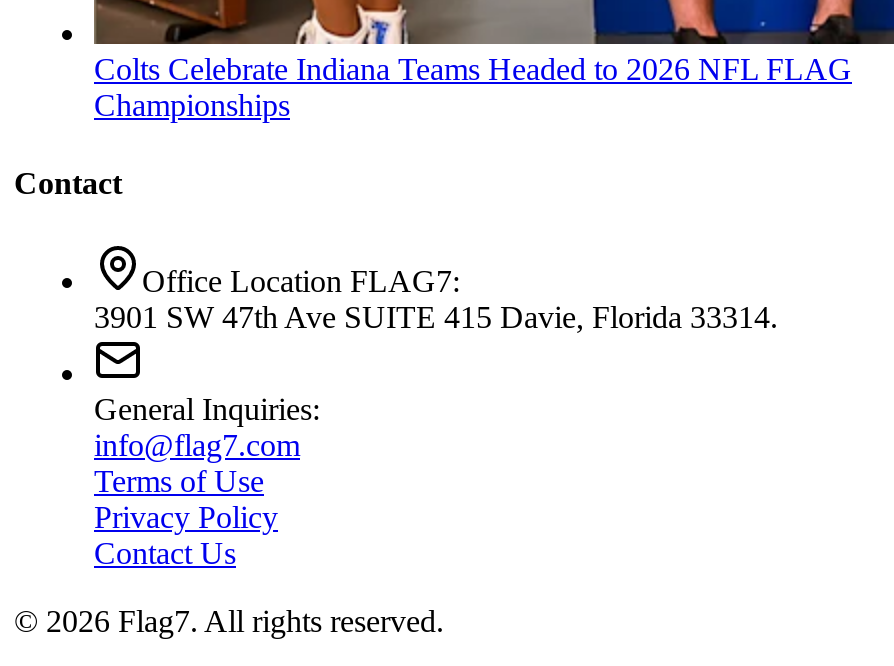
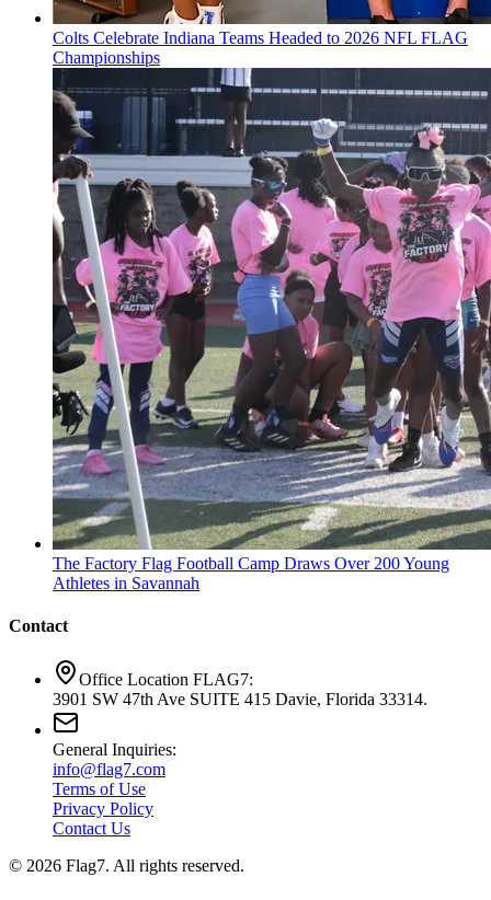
+ [image]
+ The Factory Flag Football Camp Draws Over 200 Young
+ Athletes in Savannah
